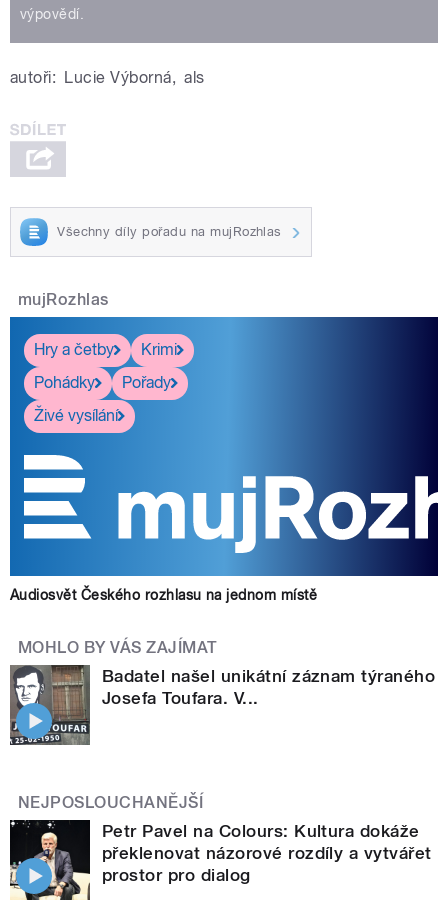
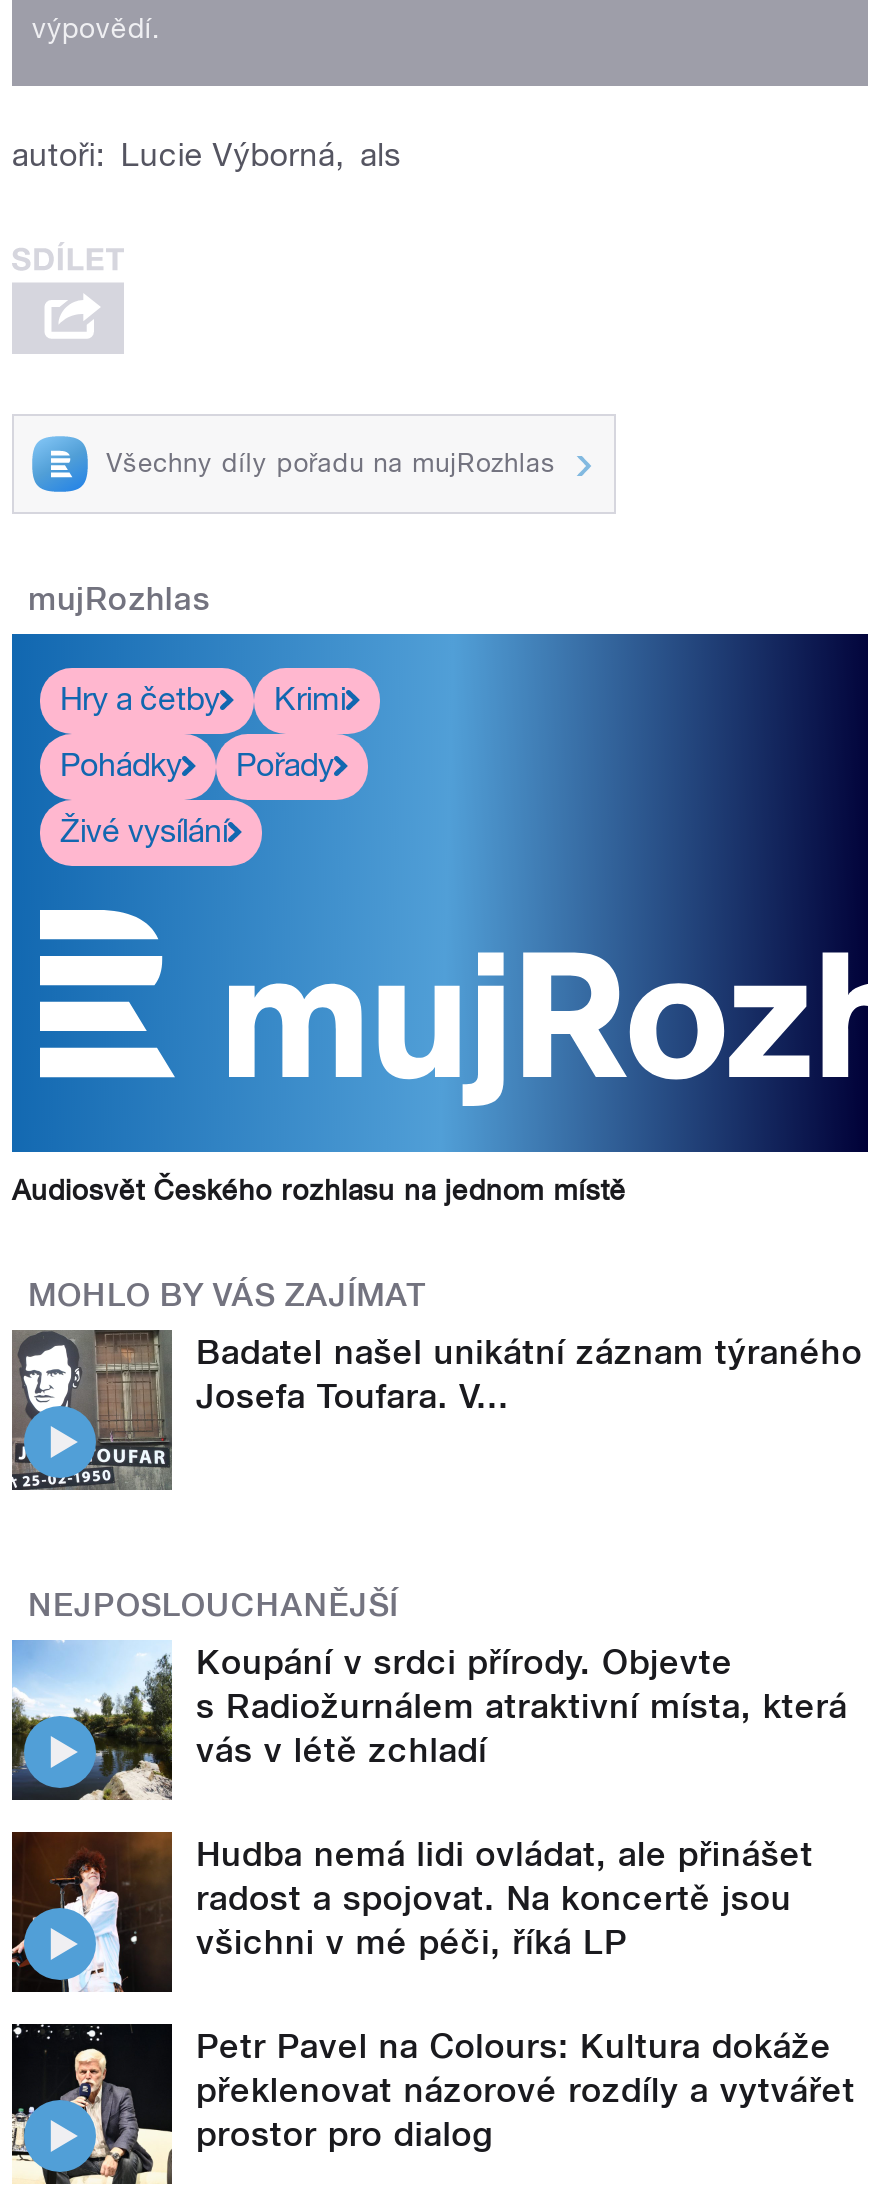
+ [image]
+ Koupání v srdci přírody. Objevte
+ s Radiožurnálem atraktivní místa, která
+ vás v létě zchladí
+ Hudba nemá lidi ovládat, ale přinášet
+ radost a spojovat. Na koncertě jsou
+ všichni v mé péči, říká LP

+ [image]
